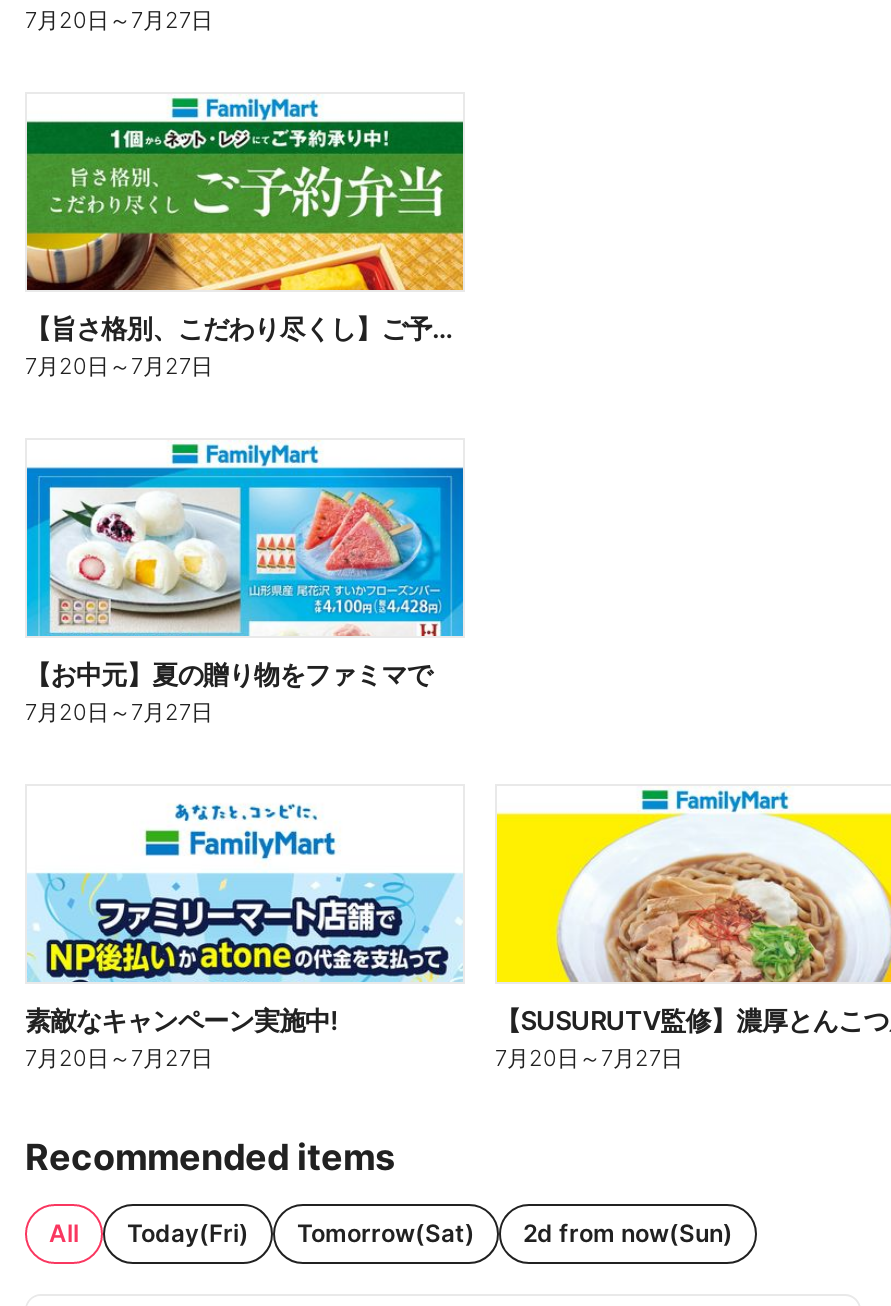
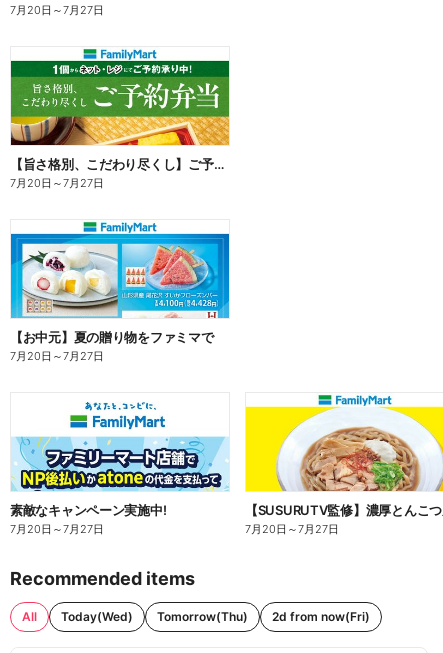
- Today(Fri)
- Tomorrow(Sat)
- 2d from now(Sun)
+ Today(Wed)
+ Tomorrow(Thu)
+ 2d from now(Fri)
